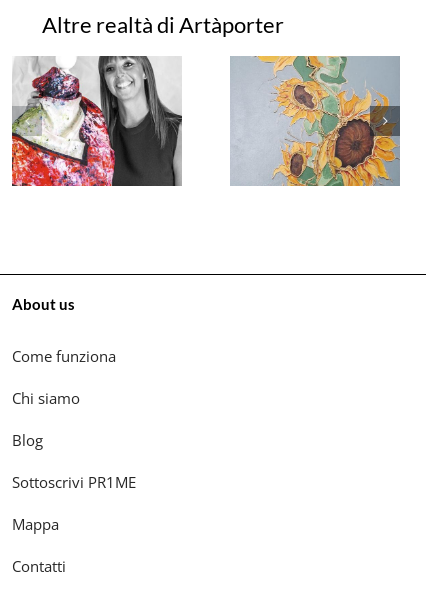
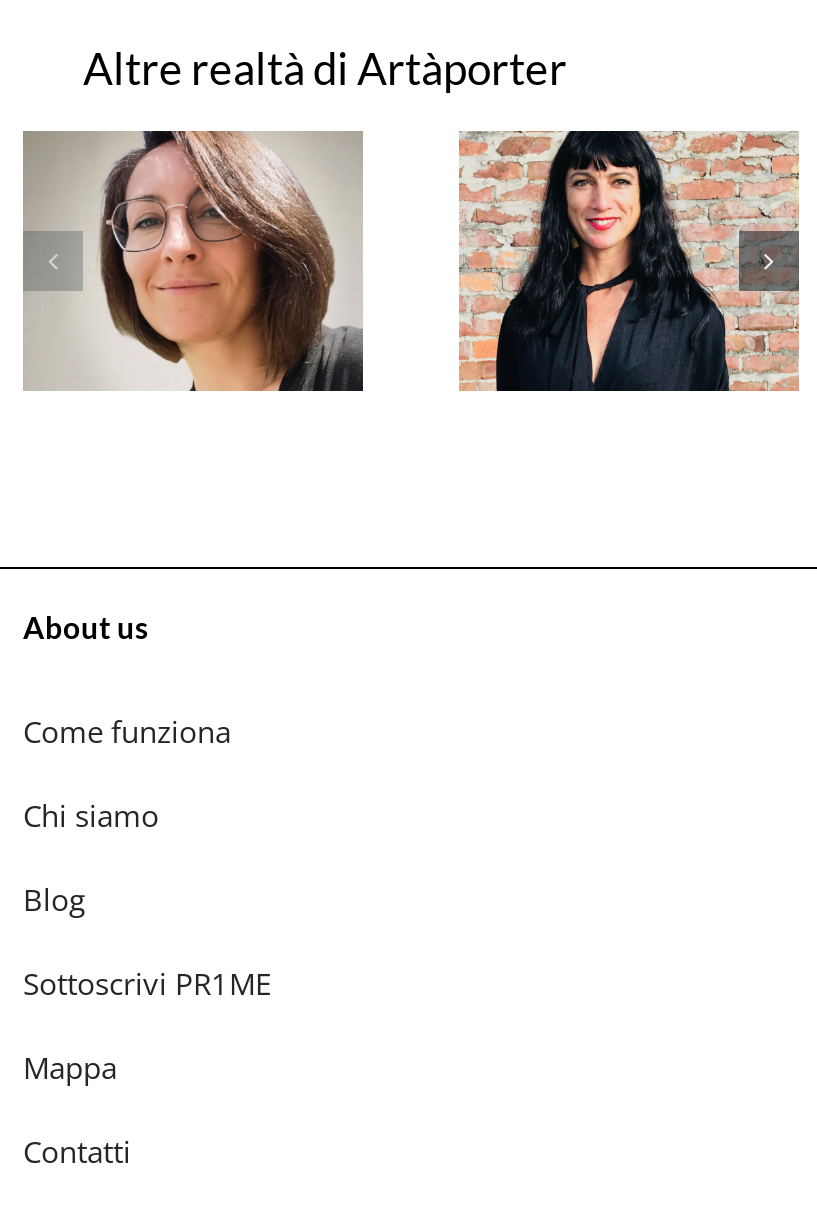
- [image]
+ [image]

- [image]
+ [image]
